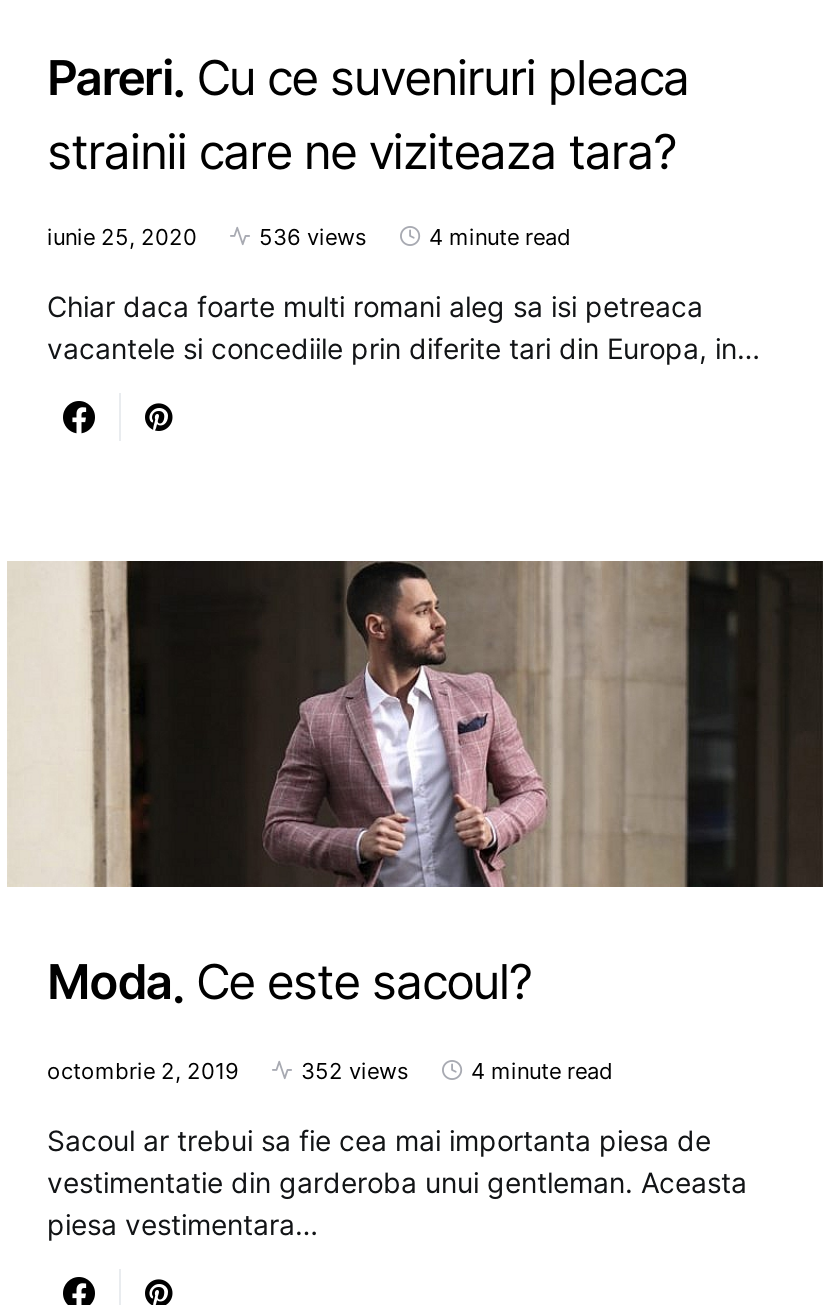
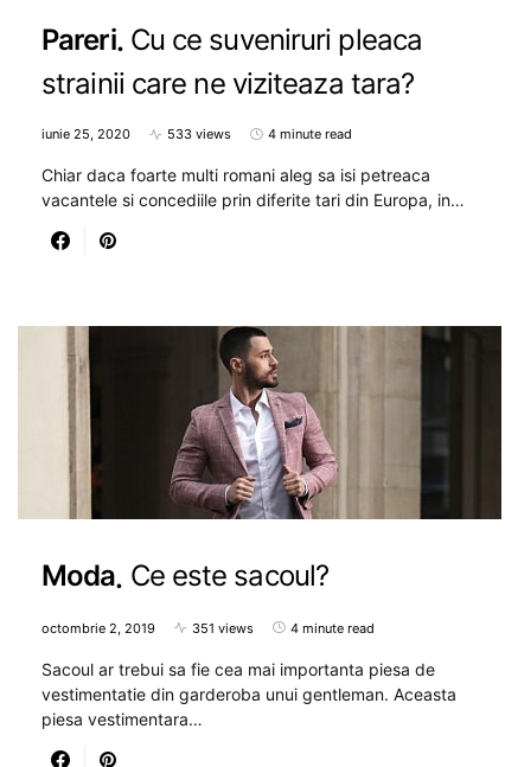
- 536 views
+ 533 views

- 352 views
+ 351 views
